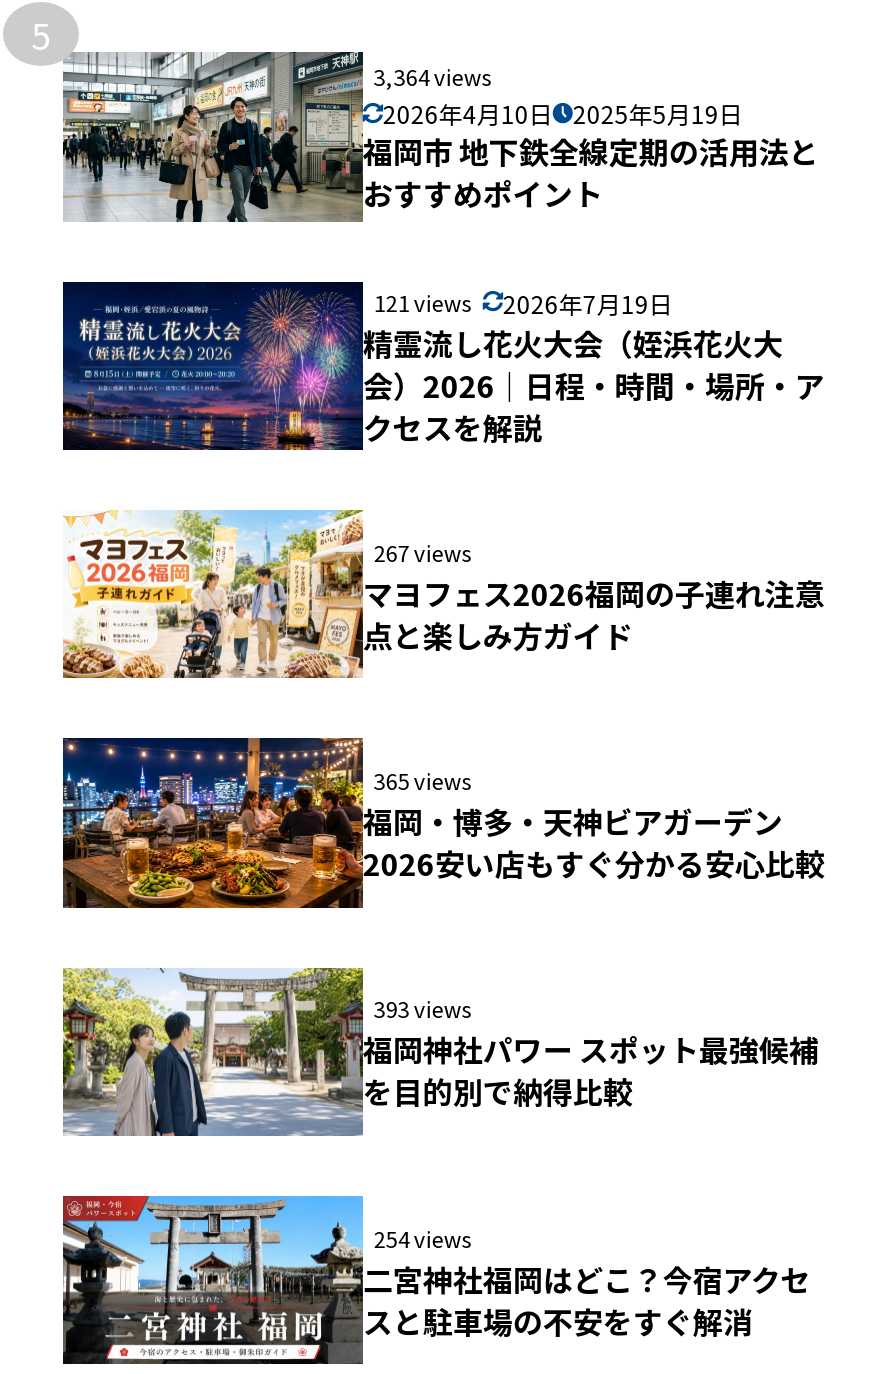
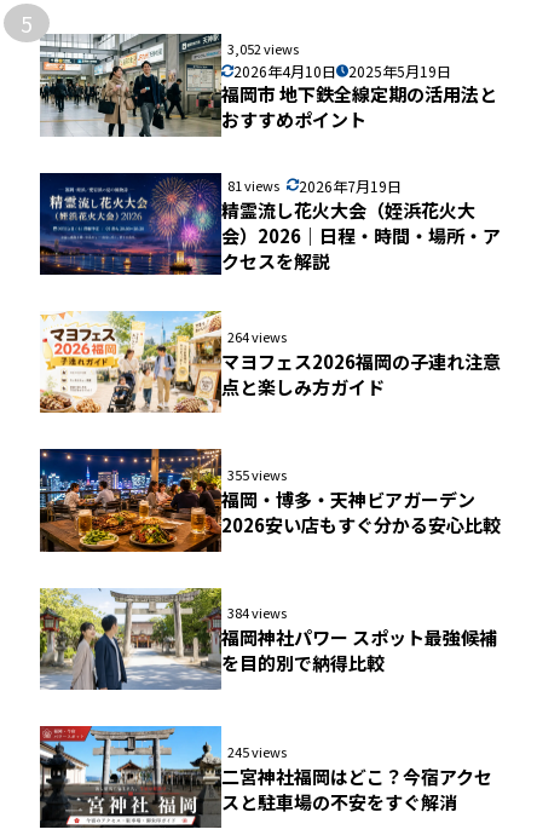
- 3,364 views
+ 3,052 views

- 121 views 2026年7月19日
+ 81 views 2026年7月19日

- 267 views
+ 264 views

- 365 views
+ 355 views

- 393 views
+ 384 views

- 254 views
+ 245 views
